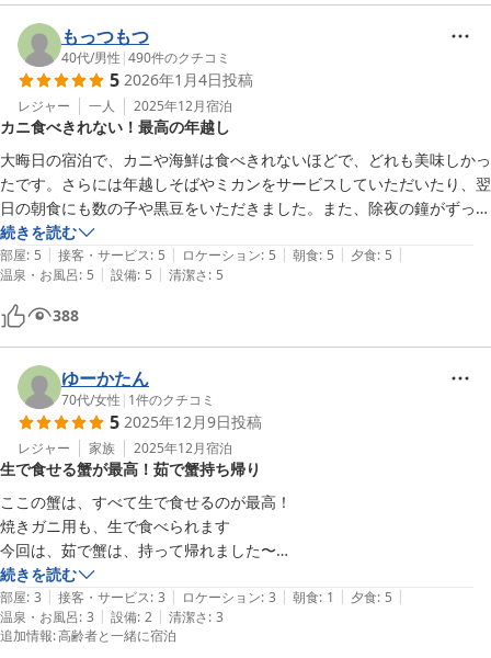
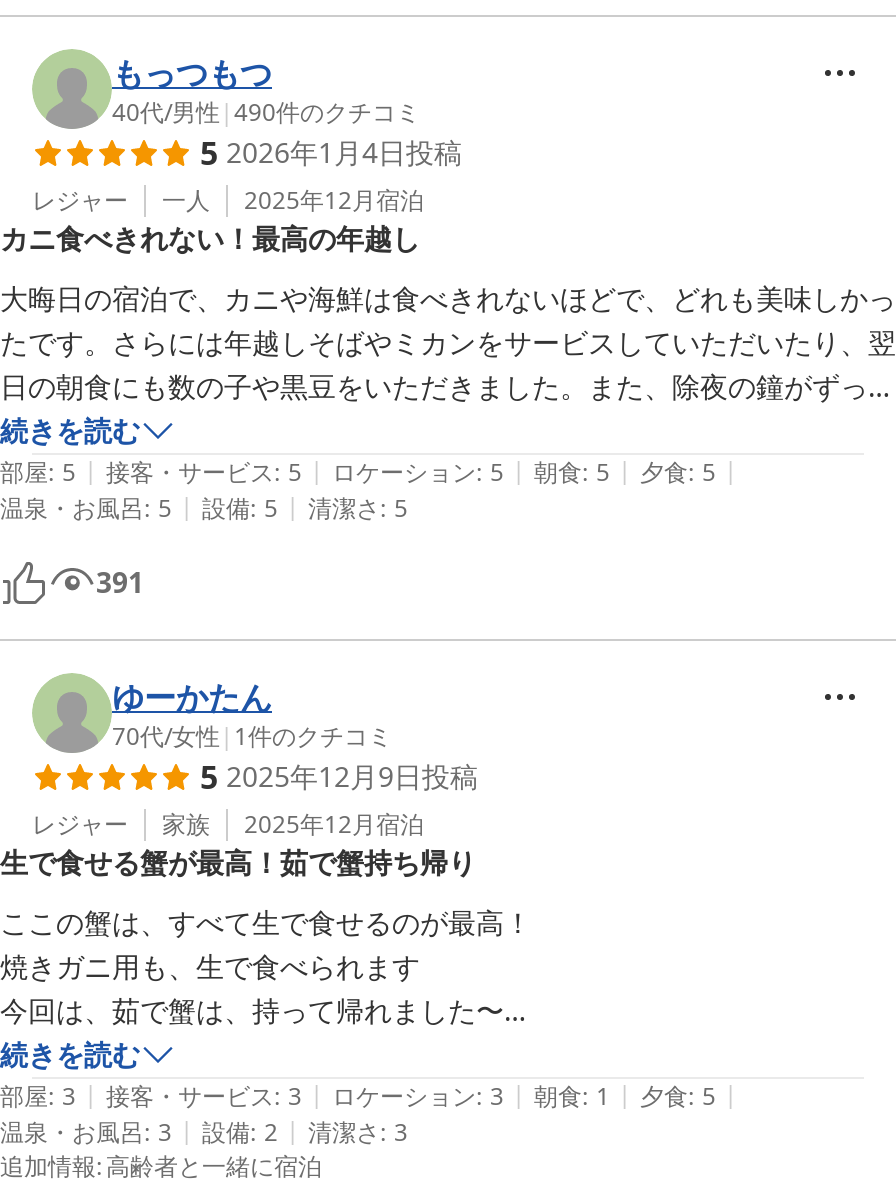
- 388
+ 391
